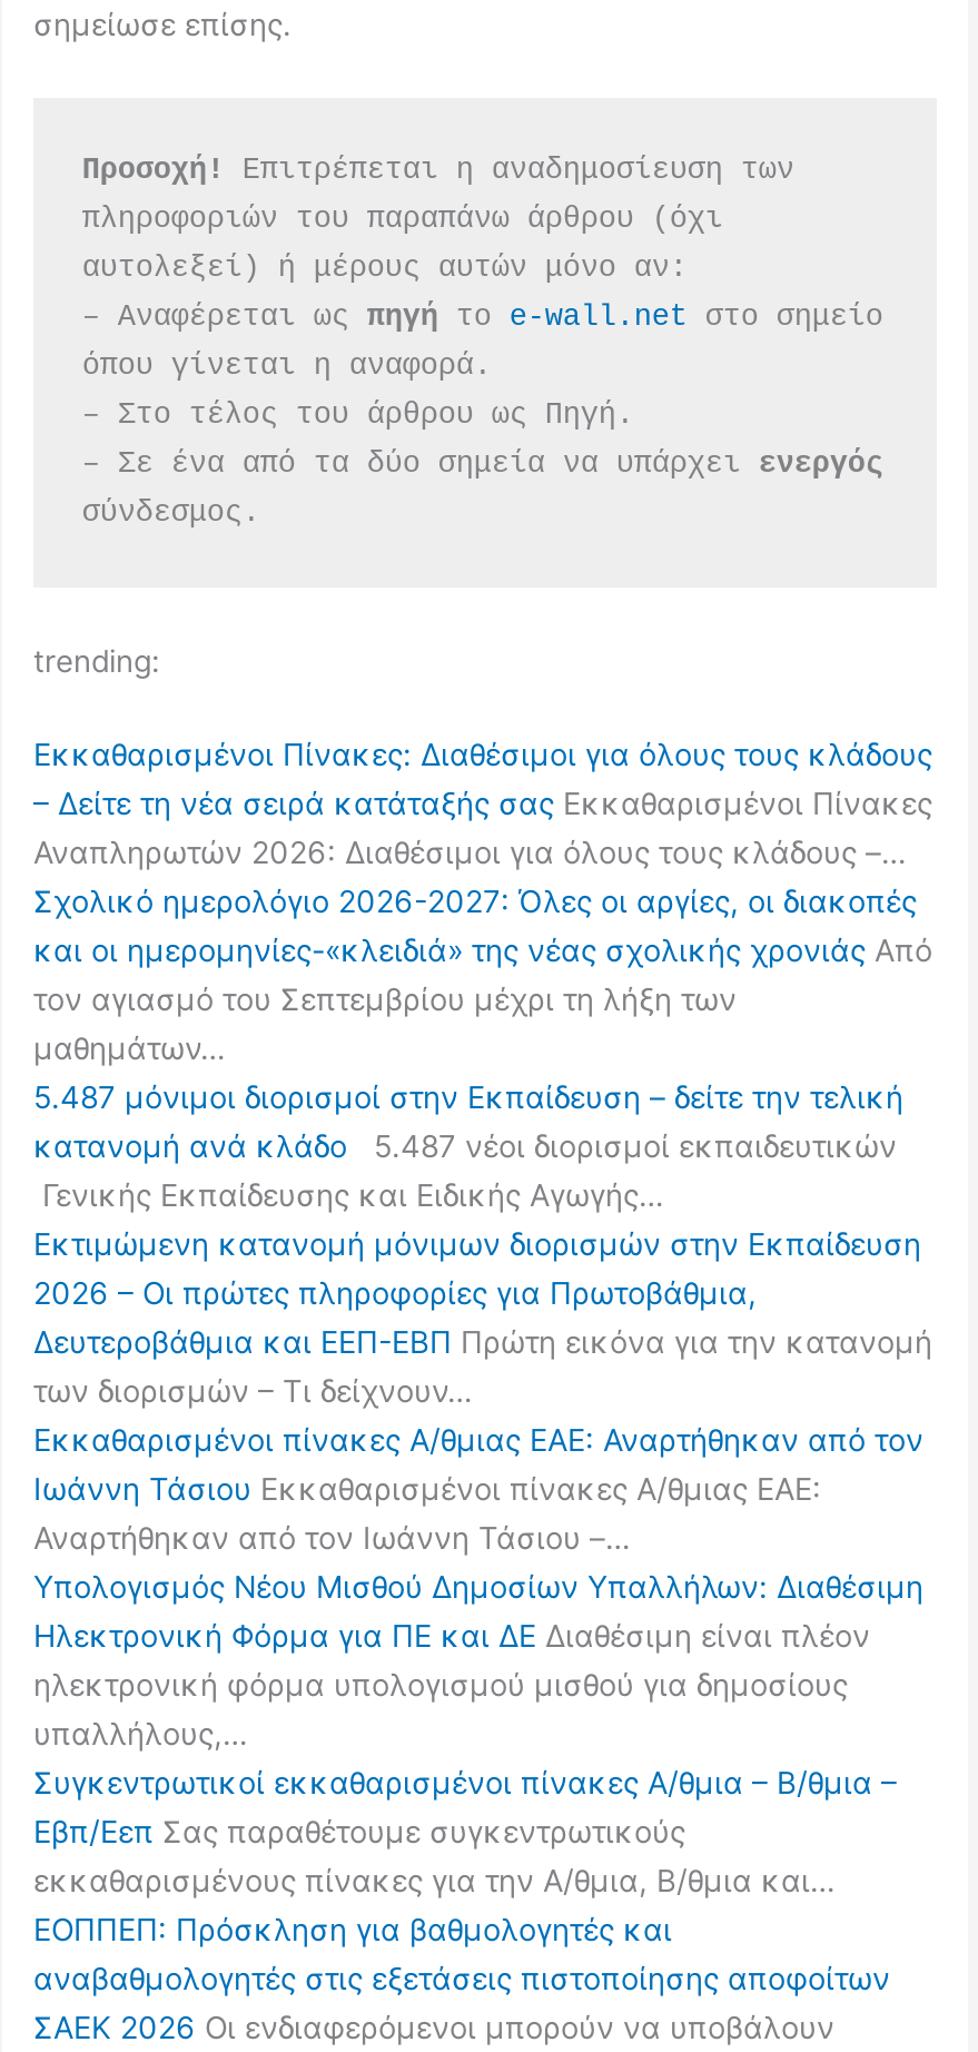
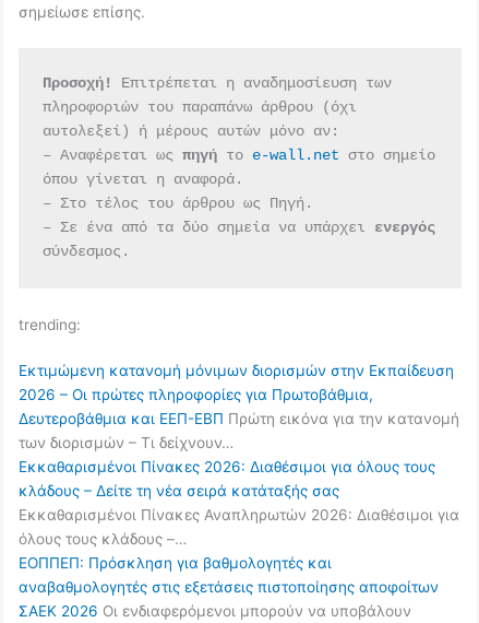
- Εκκαθαρισμένοι Πίνακες: Διαθέσιμοι για όλους τους κλάδους
- – Δείτε τη νέα σειρά κατάταξής σας Εκκαθαρισμένοι Πίνακες
- Αναπληρωτών 2026: Διαθέσιμοι για όλους τους κλάδους –…
- Σχολικό ημερολόγιο 2026-2027: Όλες οι αργίες, οι διακοπές
- και οι ημερομηνίες-«κλειδιά» της νέας σχολικής χρονιάς Από
- τον αγιασμό του Σεπτεμβρίου μέχρι τη λήξη των
- μαθημάτων…
- 5.487 μόνιμοι διορισμοί στην Εκπαίδευση – δείτε την τελική
- κατανομή ανά κλάδο 5.487 νέοι διορισμοί εκπαιδευτικών
- Γενικής Εκπαίδευσης και Ειδικής Αγωγής…

- Εκκαθαρισμένοι πίνακες Α/θμιας ΕΑΕ: Αναρτήθηκαν από τον
- Ιωάννη Τάσιου Εκκαθαρισμένοι πίνακες Α/θμιας ΕΑΕ:
- Αναρτήθηκαν από τον Ιωάννη Τάσιου –…
- Υπολογισμός Νέου Μισθού Δημοσίων Υπαλλήλων: Διαθέσιμη
- Ηλεκτρονική Φόρμα για ΠΕ και ΔΕ Διαθέσιμη είναι πλέον
- ηλεκτρονική φόρμα υπολογισμού μισθού για δημοσίους
- υπαλλήλους,…
- Συγκεντρωτικοί εκκαθαρισμένοι πίνακες Α/θμια – Β/θμια –
- Εβπ/Εεπ Σας παραθέτουμε συγκεντρωτικούς
- εκκαθαρισμένους πίνακες για την Α/θμια, Β/θμια και…
+ Εκκαθαρισμένοι Πίνακες 2026: Διαθέσιμοι για όλους τους
+ κλάδους – Δείτε τη νέα σειρά κατάταξής σας
+ Εκκαθαρισμένοι Πίνακες Αναπληρωτών 2026: Διαθέσιμοι για
+ όλους τους κλάδους –…
